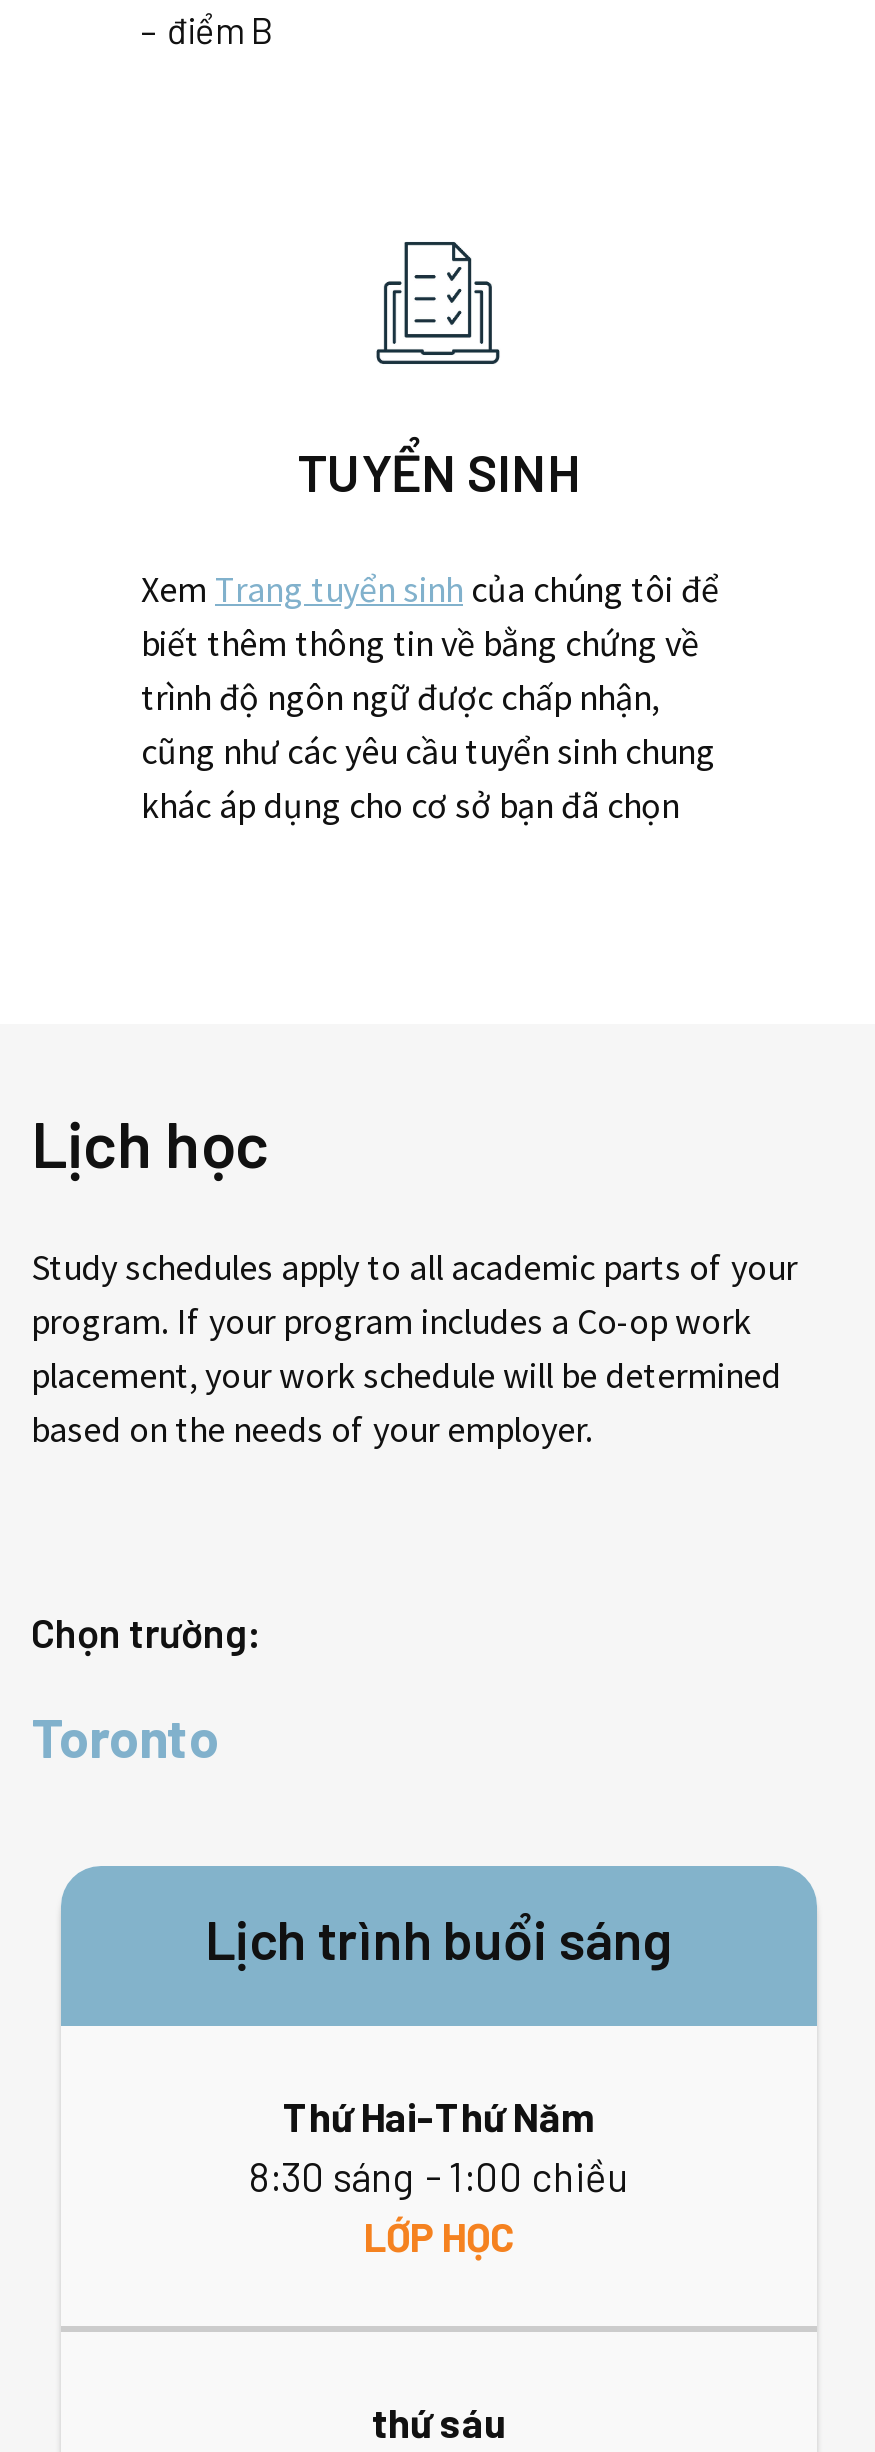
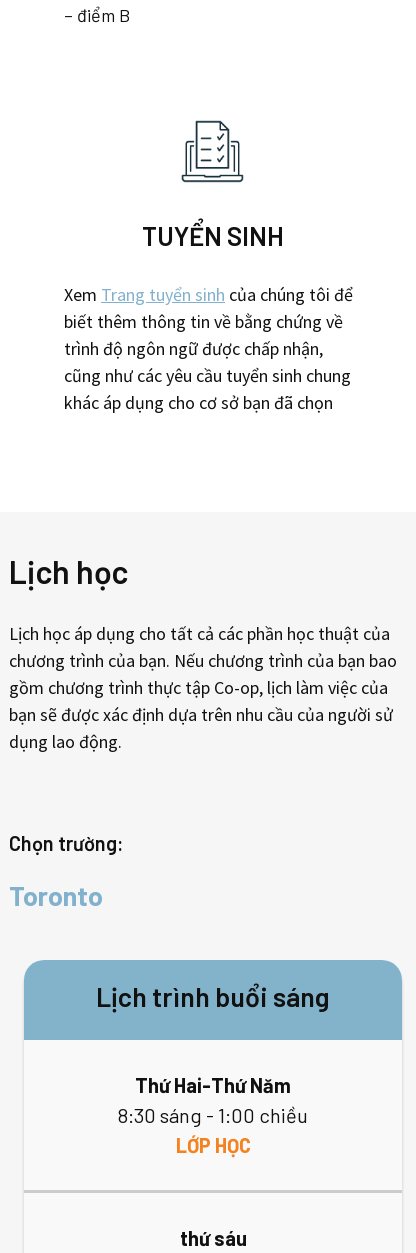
- Study schedules apply to all academic parts of your
- program. If your program includes a Co-op work
- placement, your work schedule will be determined
- based on the needs of your employer.
+ Lịch học áp dụng cho tất cả các phần học thuật của
+ chương trình của bạn. Nếu chương trình của bạn bao
+ gồm chương trình thực tập Co-op, lịch làm việc của
+ bạn sẽ được xác định dựa trên nhu cầu của người sử
+ dụng lao động.
